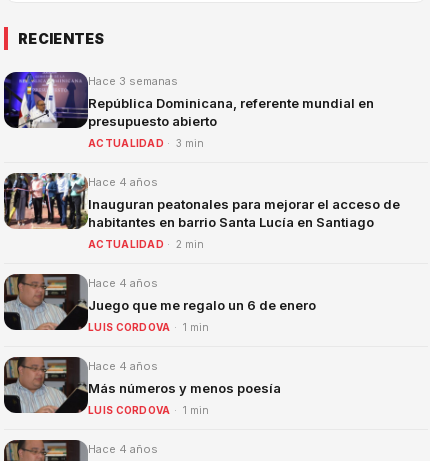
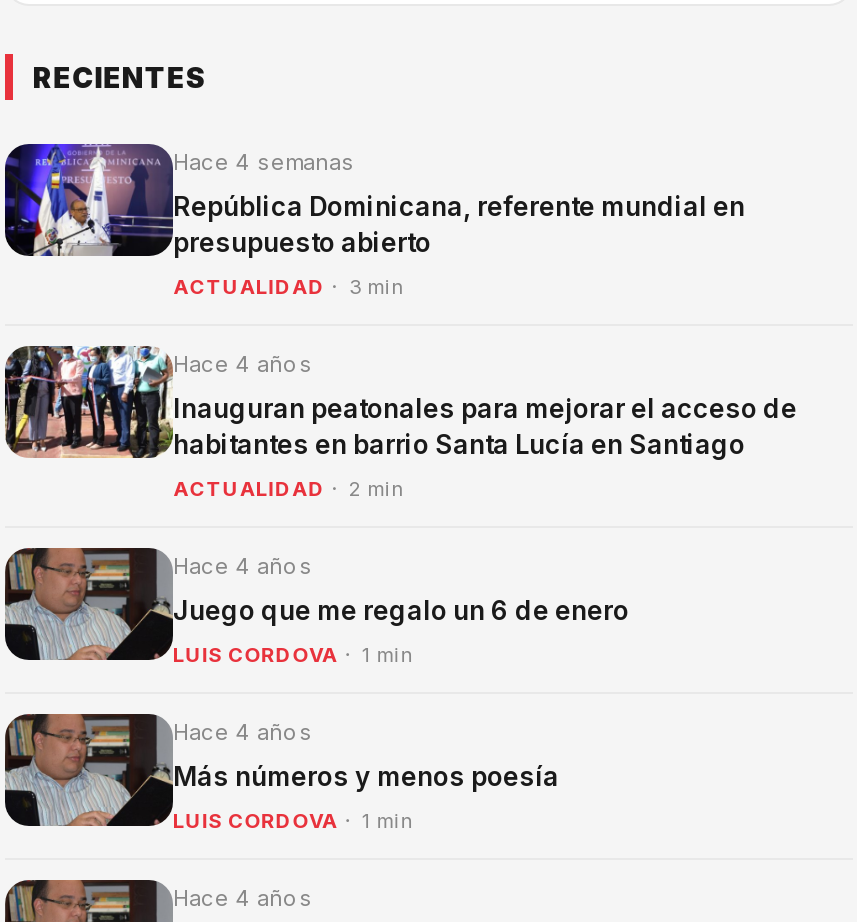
- Hace 3 semanas
+ Hace 4 semanas
